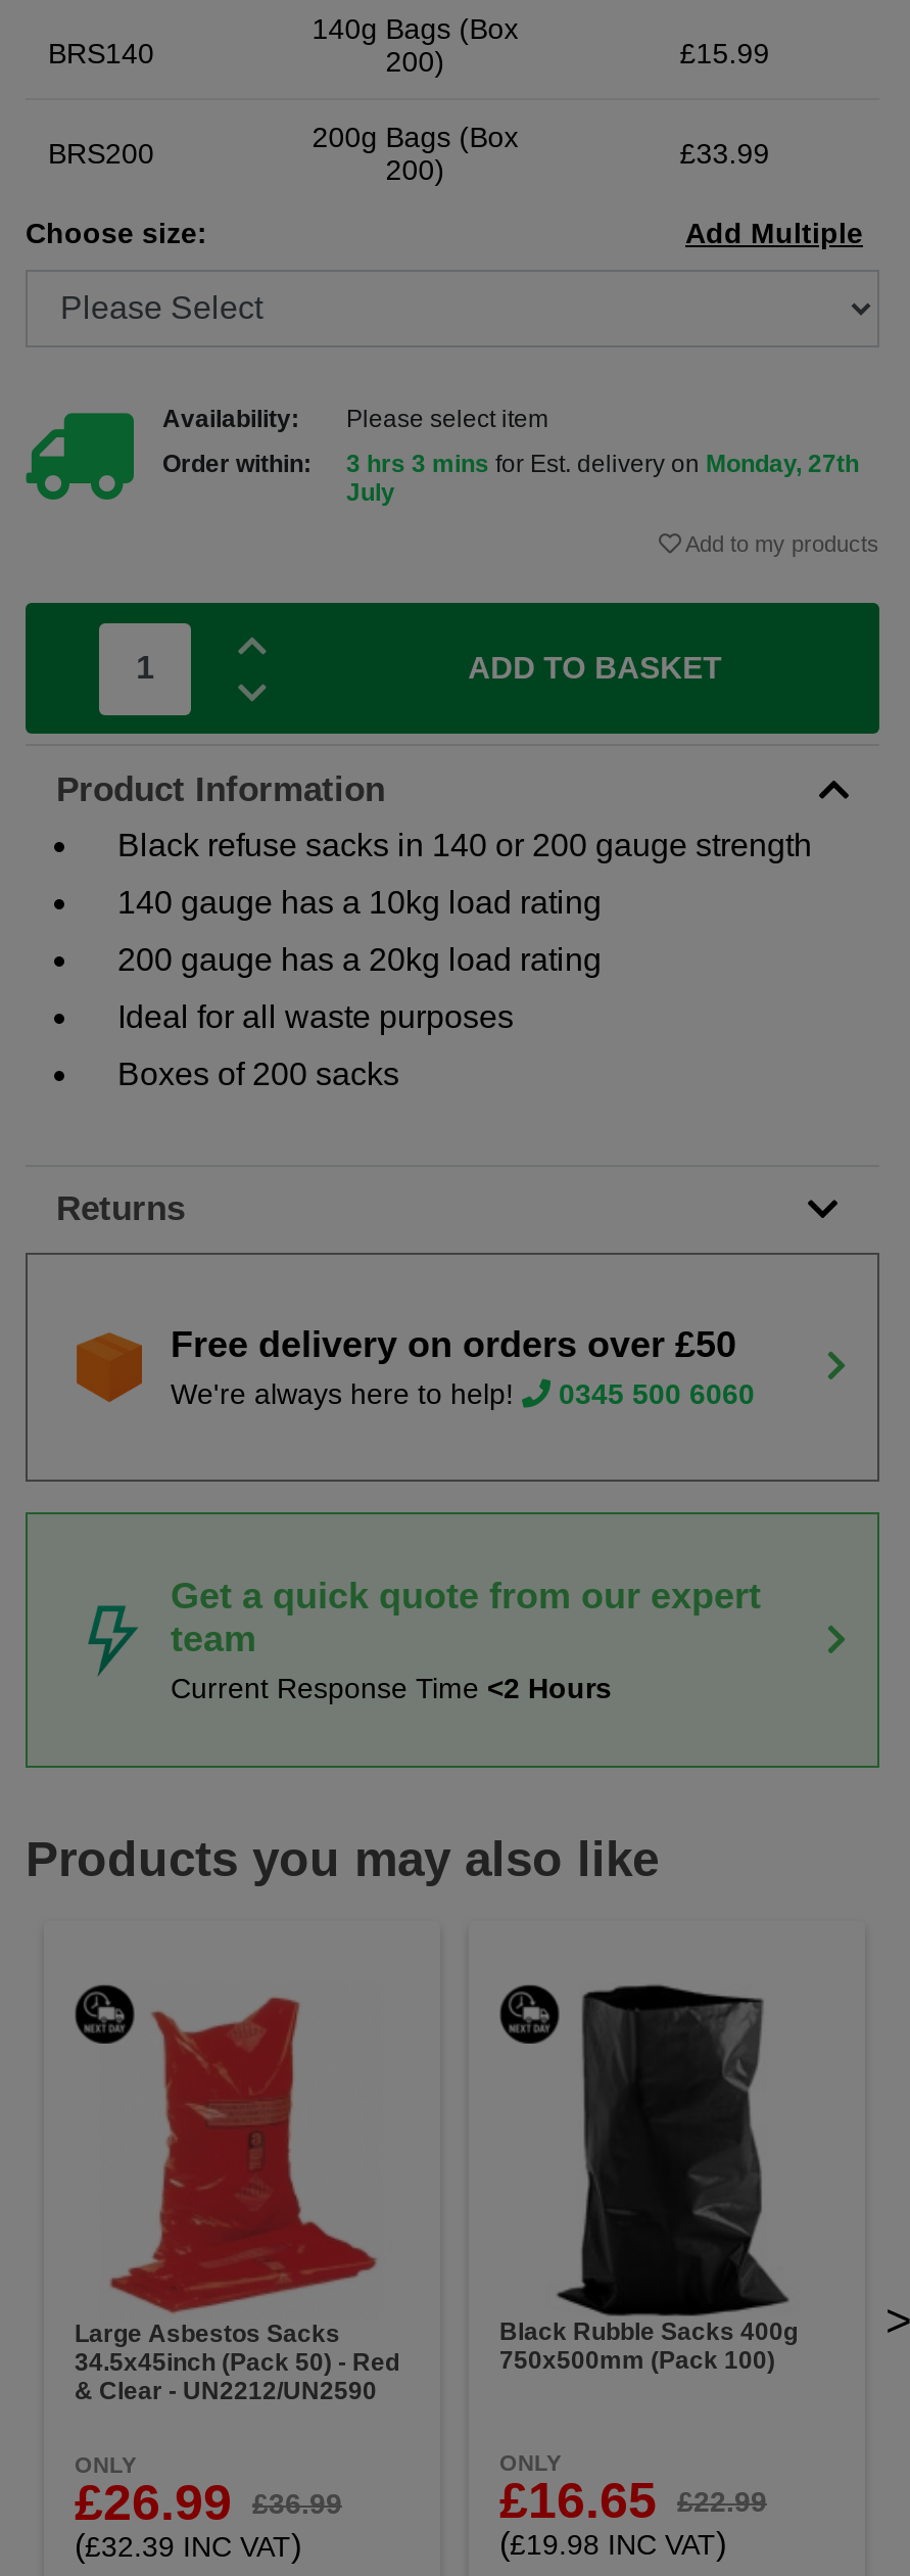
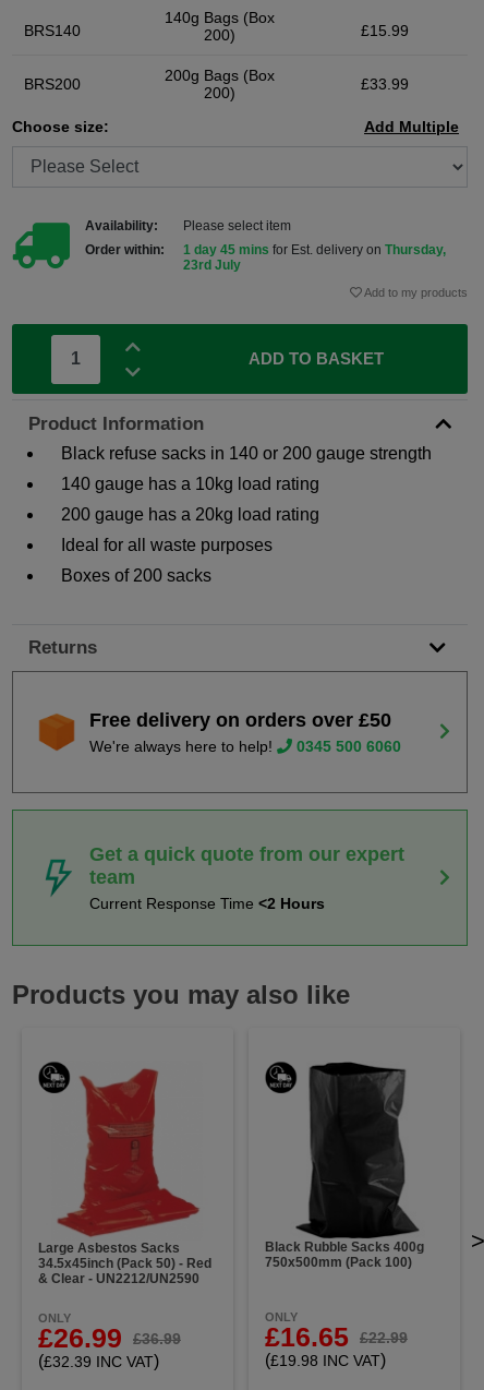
- 3 hrs 3 mins for Est. delivery on Monday, 27th
- July
+ 1 day 45 mins for Est. delivery on Thursday,
+ 23rd July
